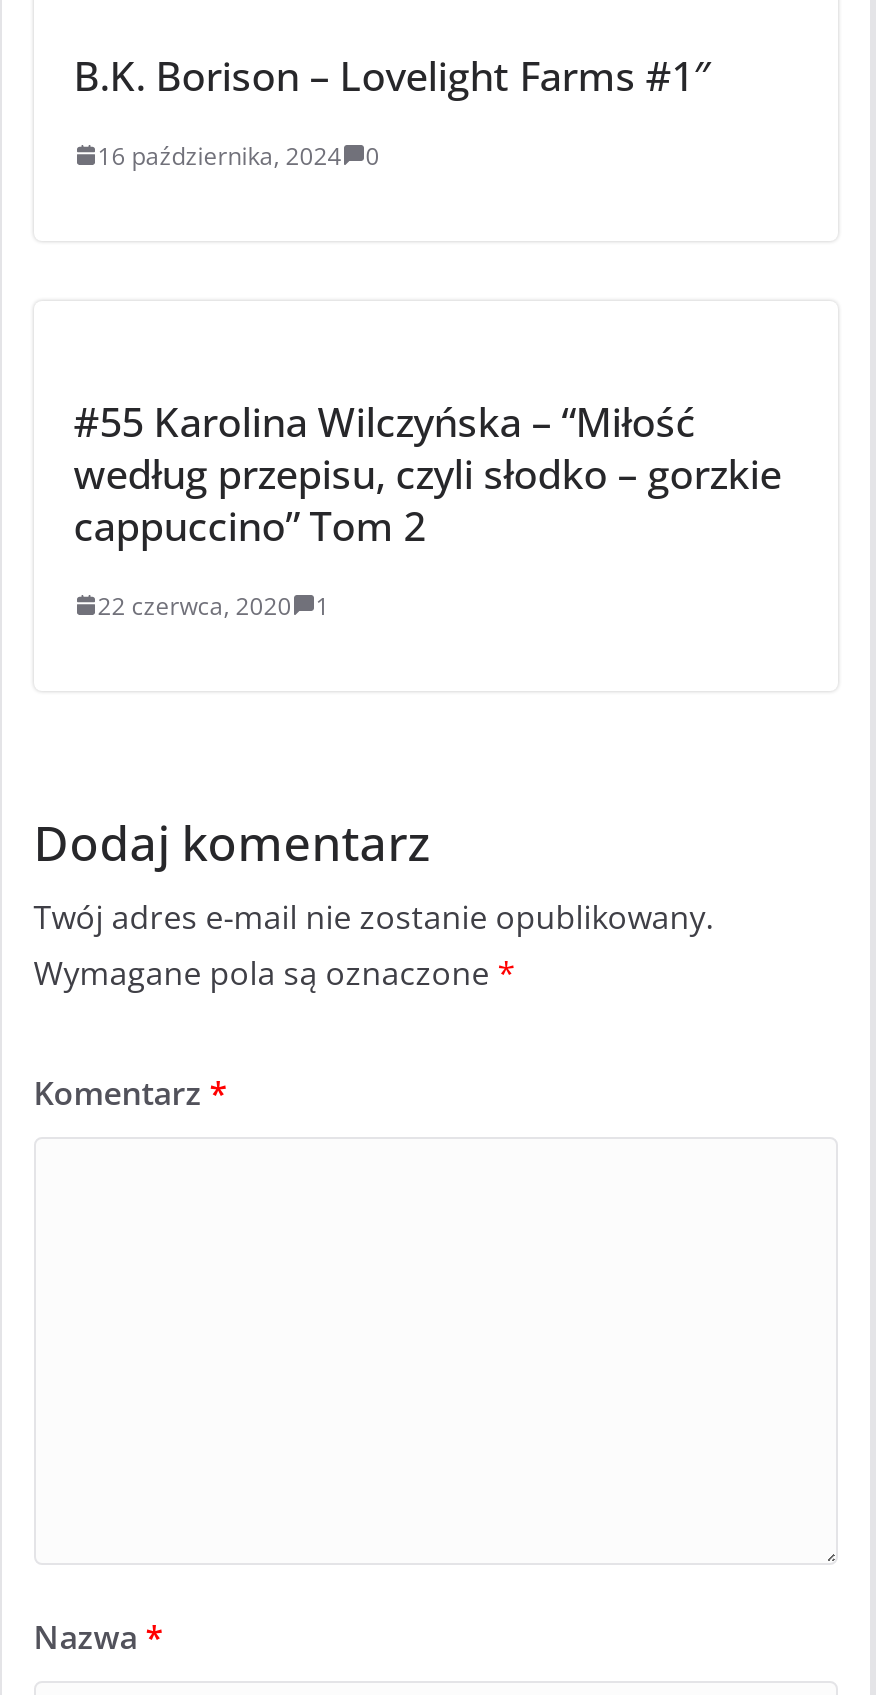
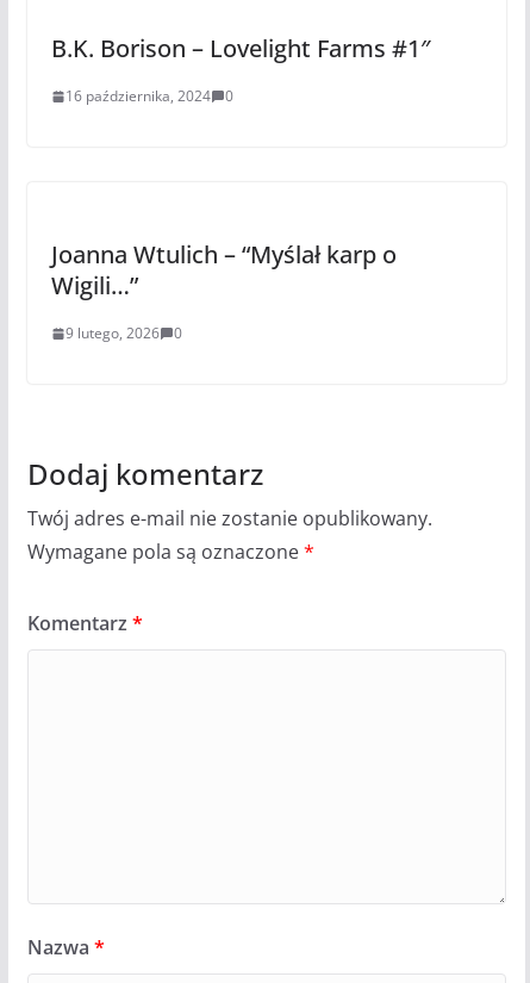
- #55 Karolina Wilczyńska – “Miłość
- według przepisu, czyli słodko – gorzkie
- cappuccino” Tom 2
+ Joanna Wtulich – “Myślał karp o
+ Wigili…”

- 22 czerwca, 2020
- 1
+ 9 lutego, 2026
+ 0
